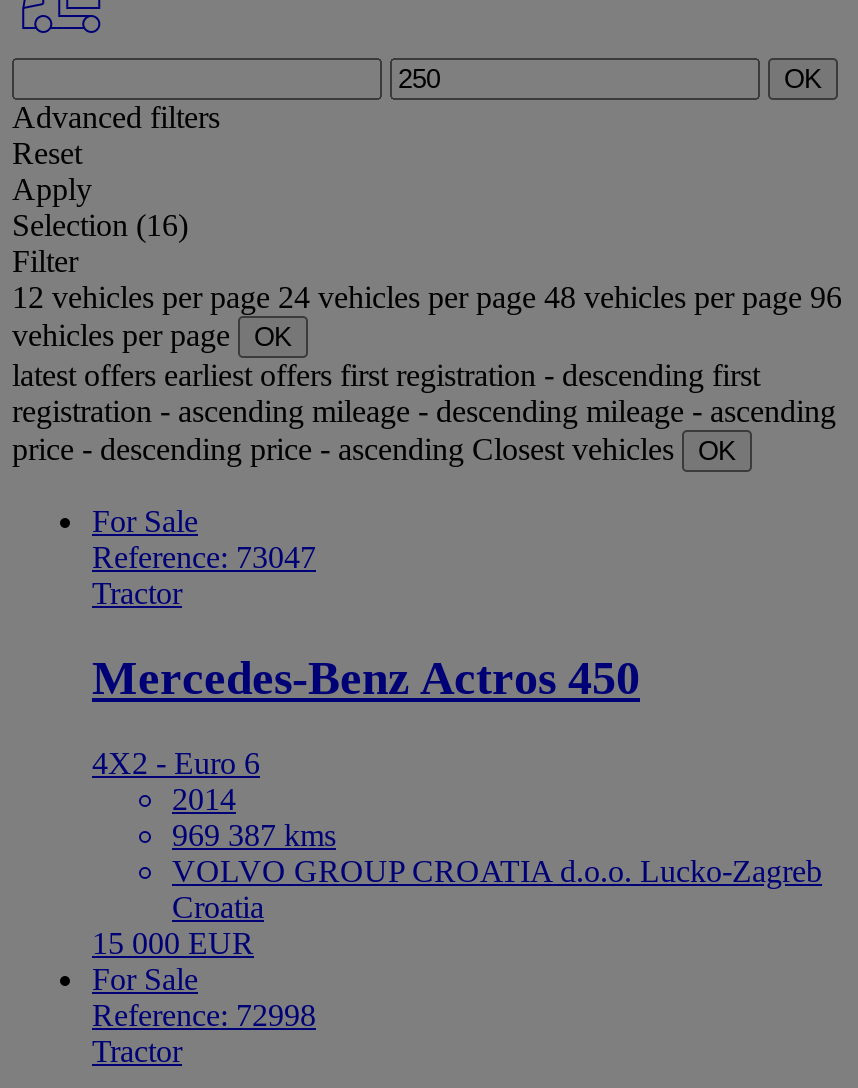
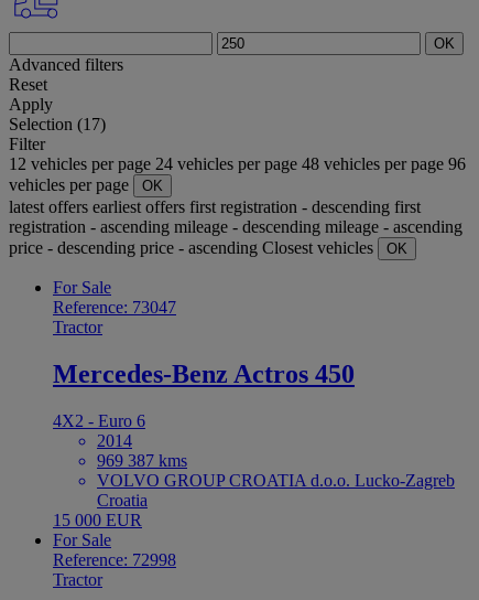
- Selection (16)
+ Selection (17)
